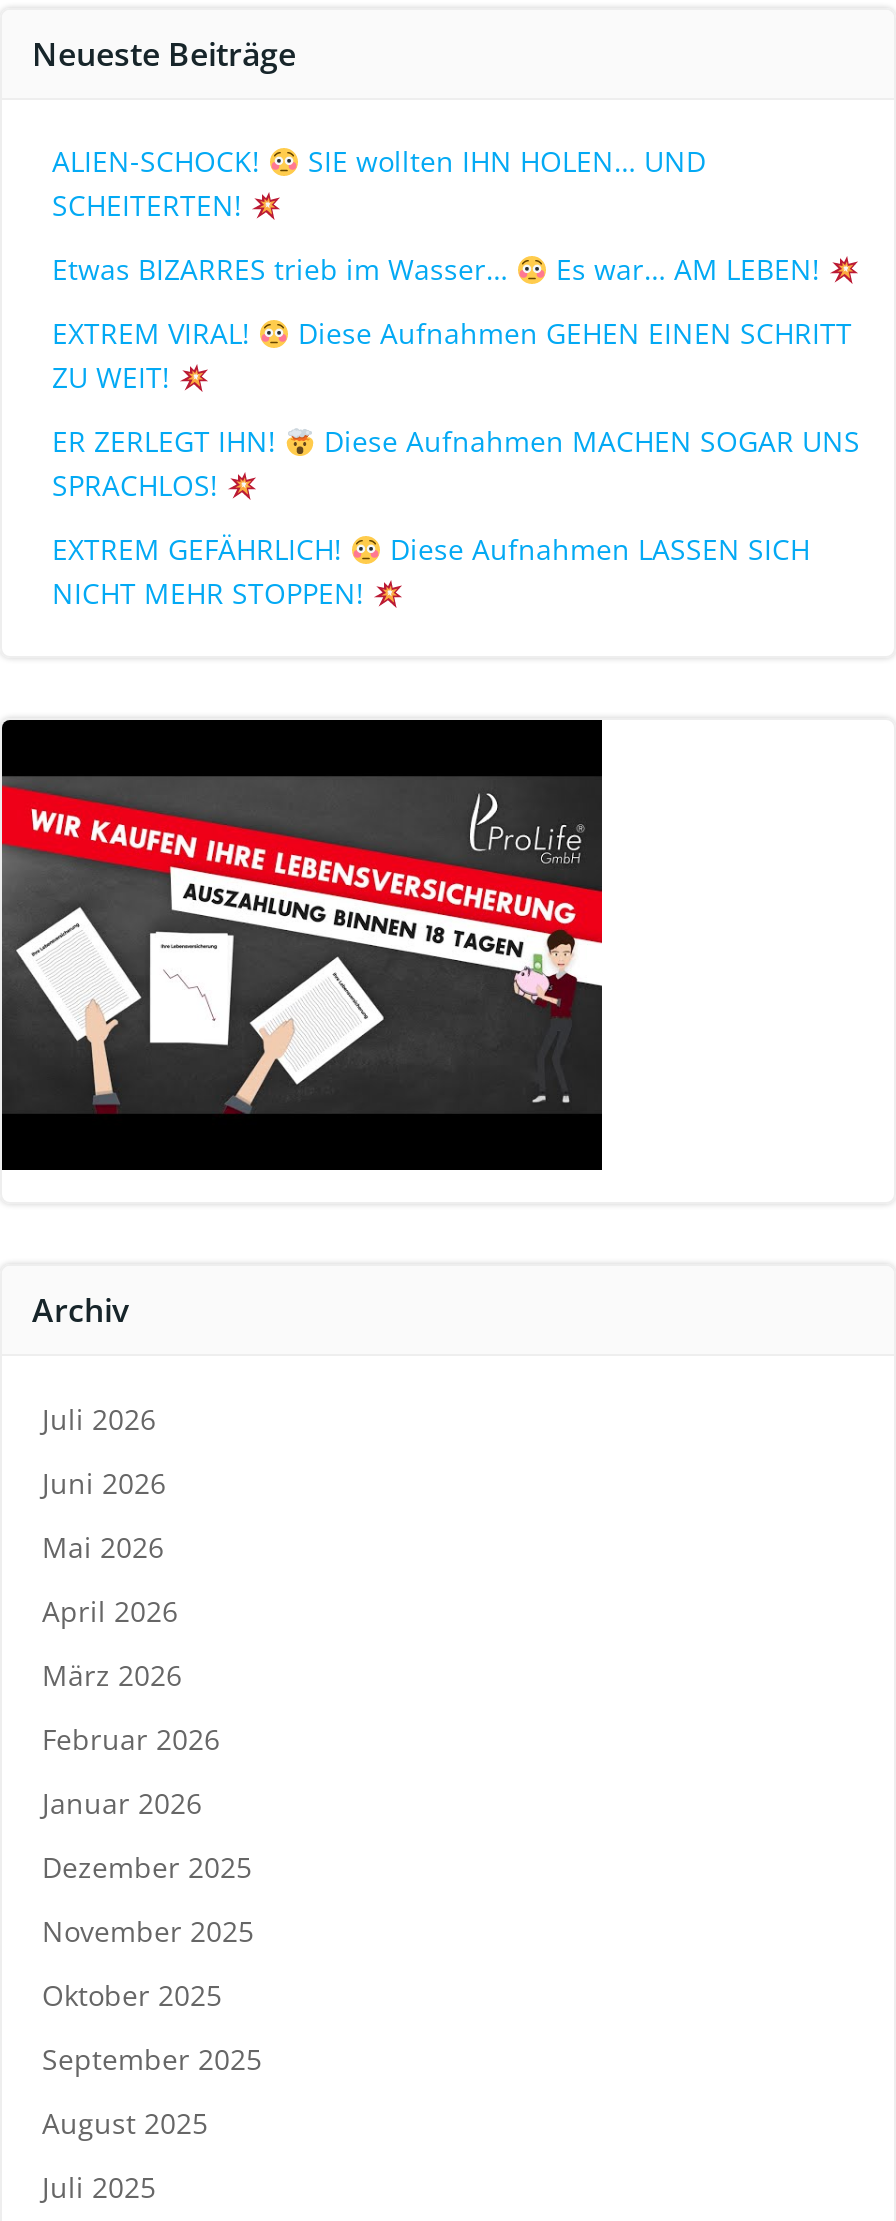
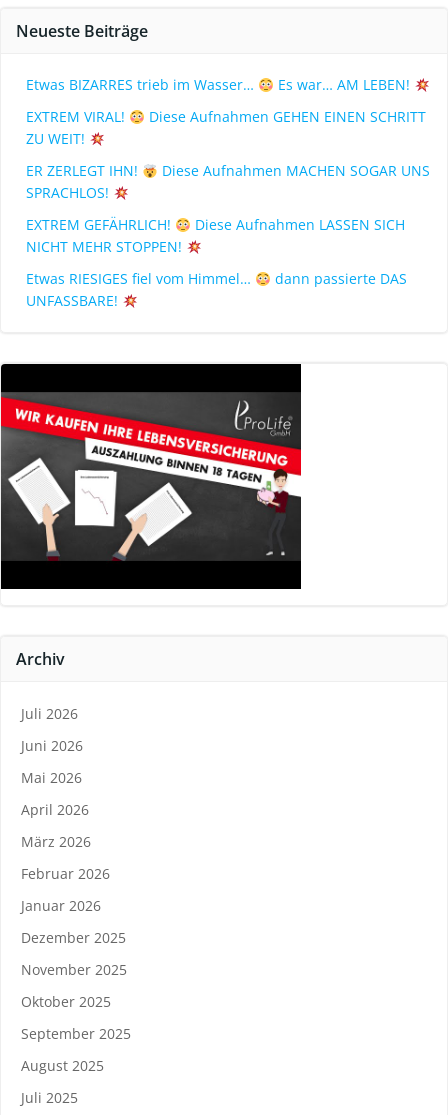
- ALIEN-SCHOCK!
- SIE wollten IHN HOLEN… UND
- SCHEITERTEN!

moved up: Etwas BIZARRES trieb im Wasser… | Es war… AM LEBEN! | EXTREM VIRAL! | ... | Diese Aufnahmen LASSEN SICH | NICHT MEHR STOPPEN!

+ Etwas RIESIGES fiel vom Himmel…
+ dann passierte DAS
+ UNFASSBARE!
